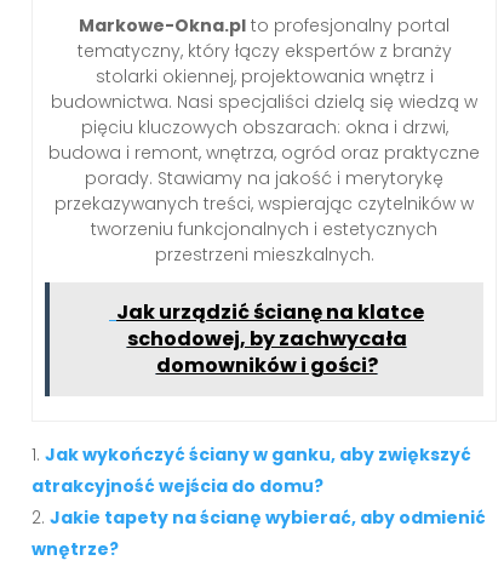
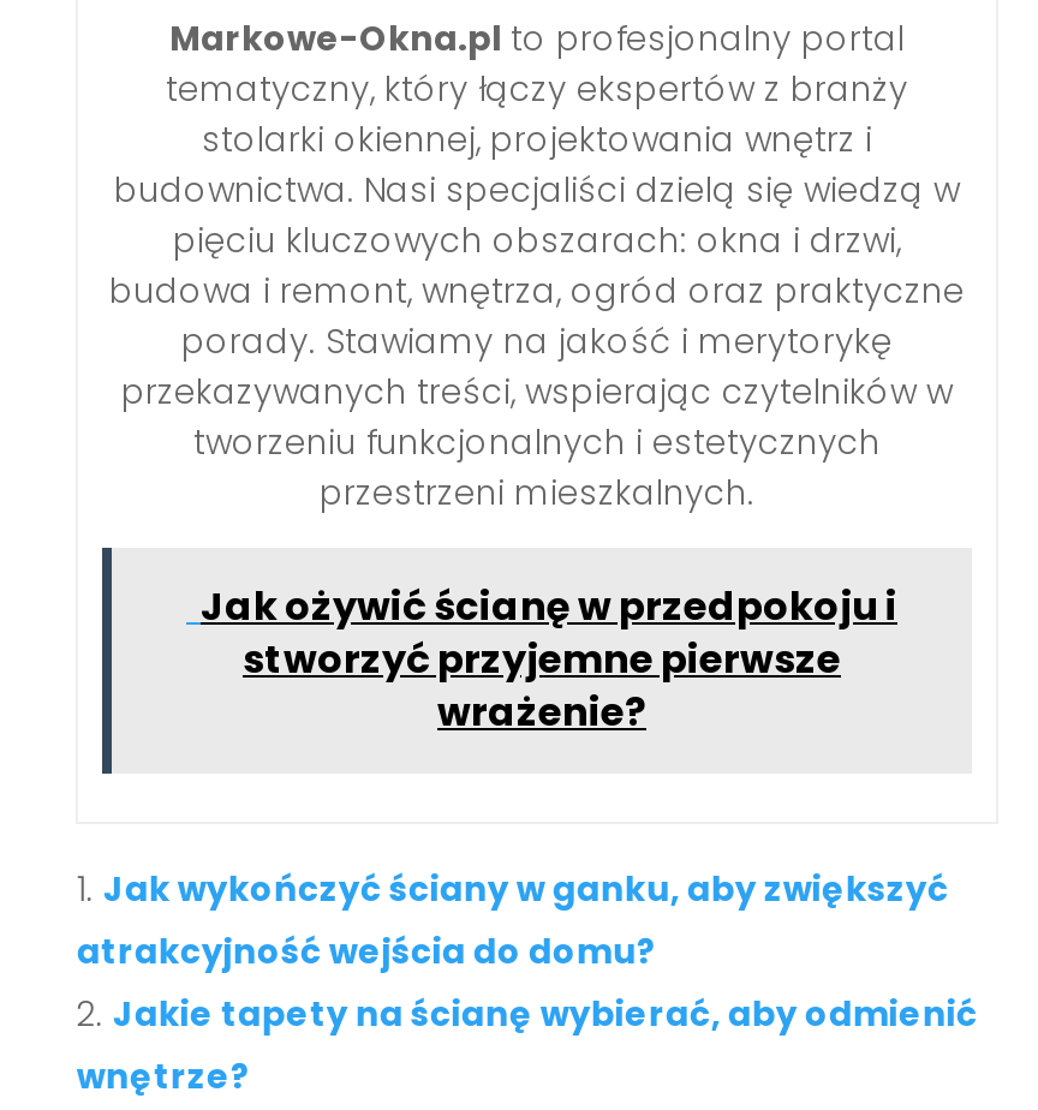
- Jak urządzić ścianę na klatce
- schodowej, by zachwycała
- domowników i gości?
+ Jak ożywić ścianę w przedpokoju i
+ stworzyć przyjemne pierwsze
+ wrażenie?
